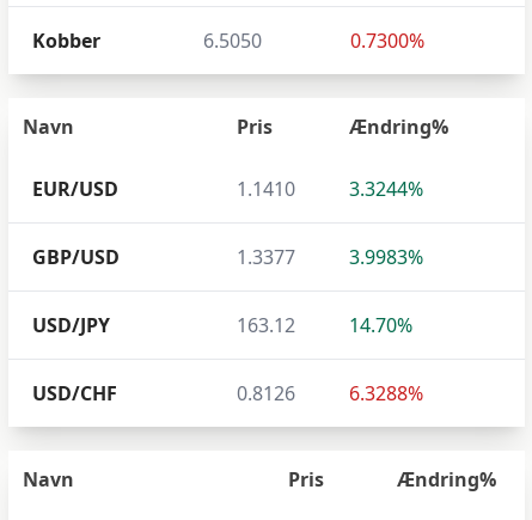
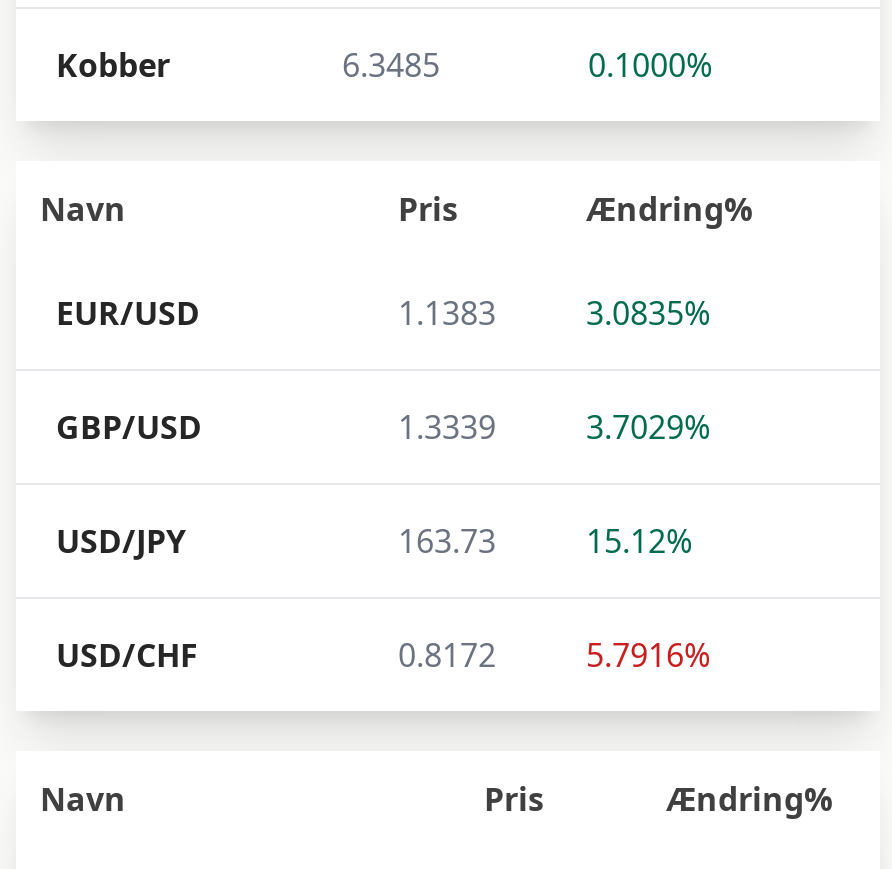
- 6.5050
+ 6.3485

- 0.7300%
+ 0.1000%

- 1.1410
+ 1.1383

- 3.3244%
+ 3.0835%

- 1.3377
+ 1.3339

- 3.9983%
+ 3.7029%

- 163.12
+ 163.73

- 14.70%
+ 15.12%

- 0.8126
+ 0.8172

- 6.3288%
+ 5.7916%
